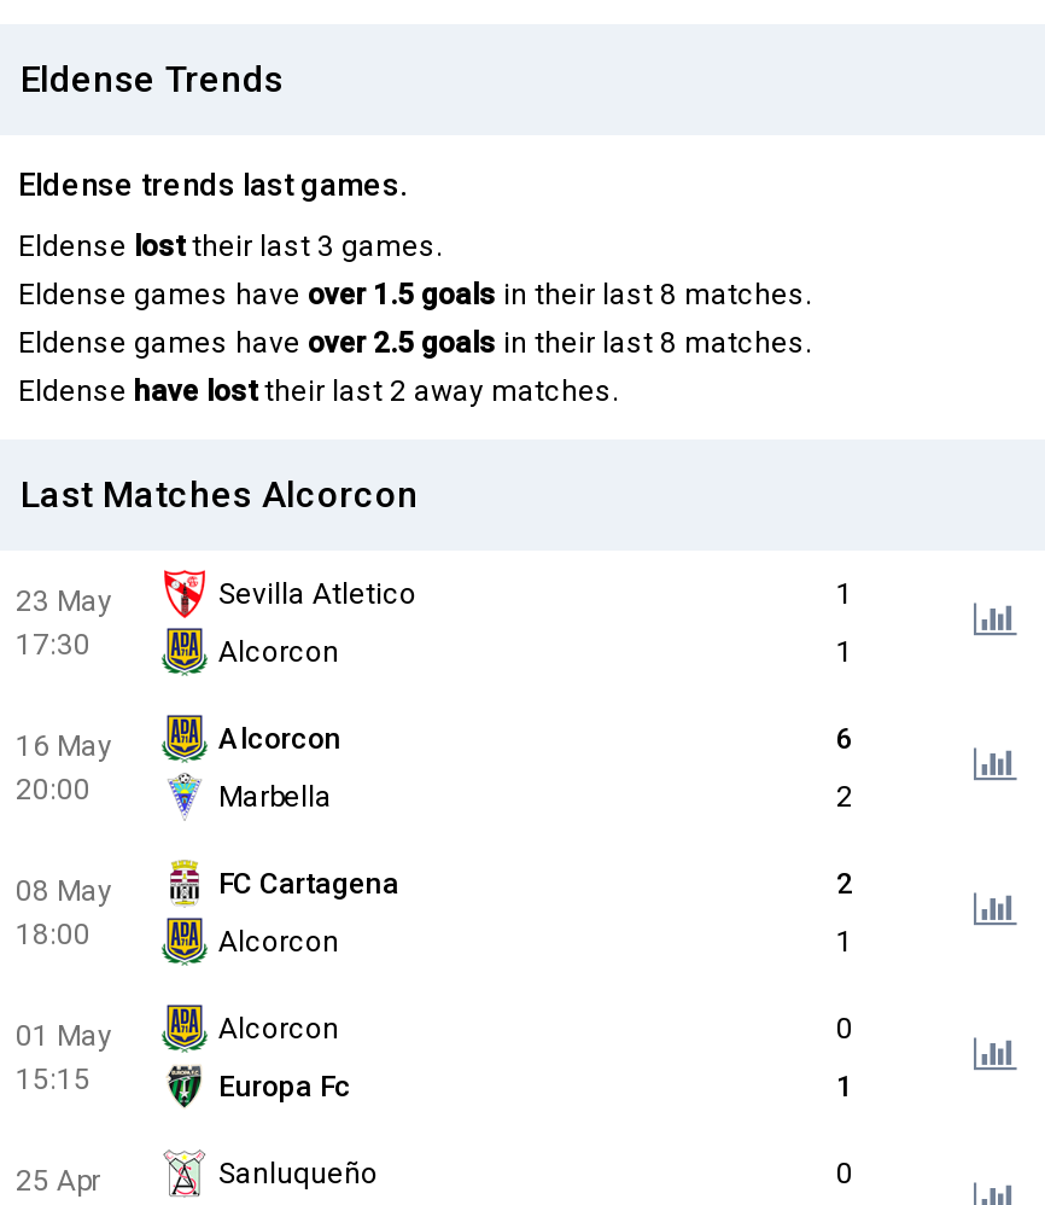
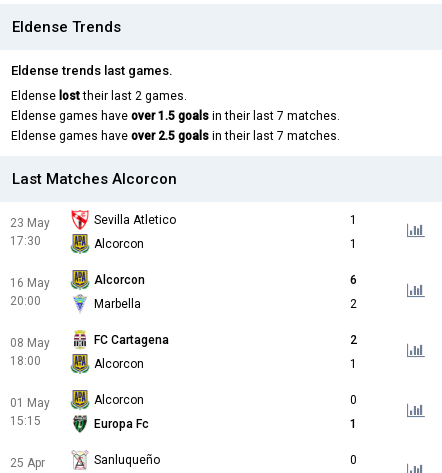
- Eldense lost their last 3 games.
- Eldense games have over 1.5 goals in their last 8 matches.
- Eldense games have over 2.5 goals in their last 8 matches.
- Eldense have lost their last 2 away matches.
+ Eldense lost their last 2 games.
+ Eldense games have over 1.5 goals in their last 7 matches.
+ Eldense games have over 2.5 goals in their last 7 matches.
